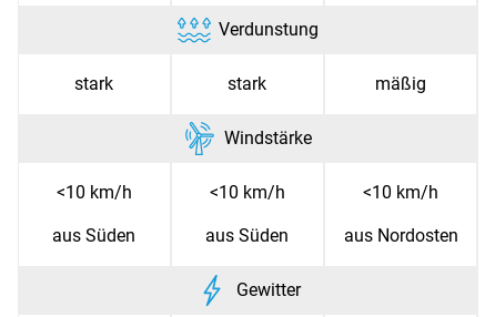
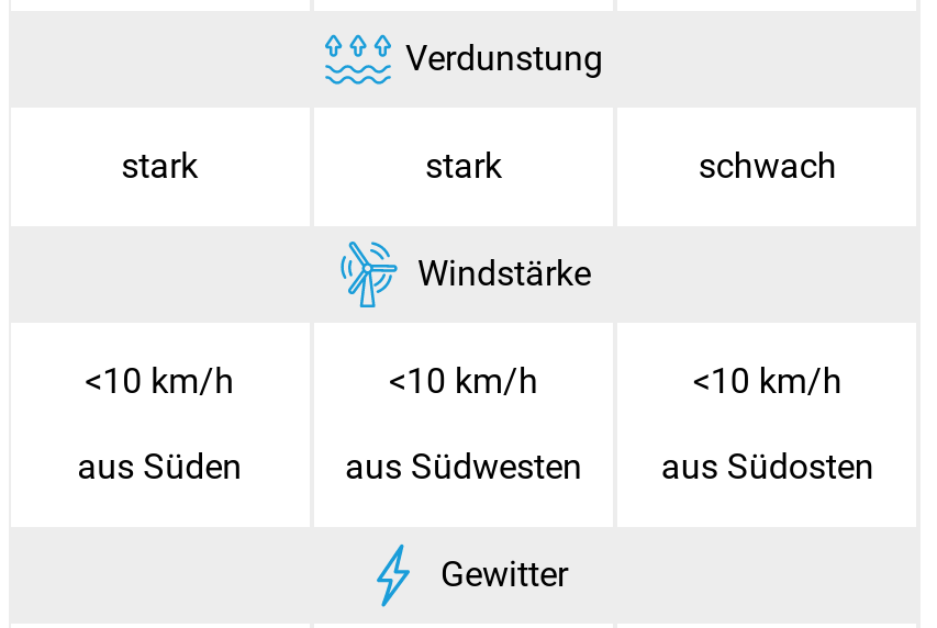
- mäßig
+ schwach

- aus Süden
+ aus Südwesten

- aus Nordosten
+ aus Südosten
